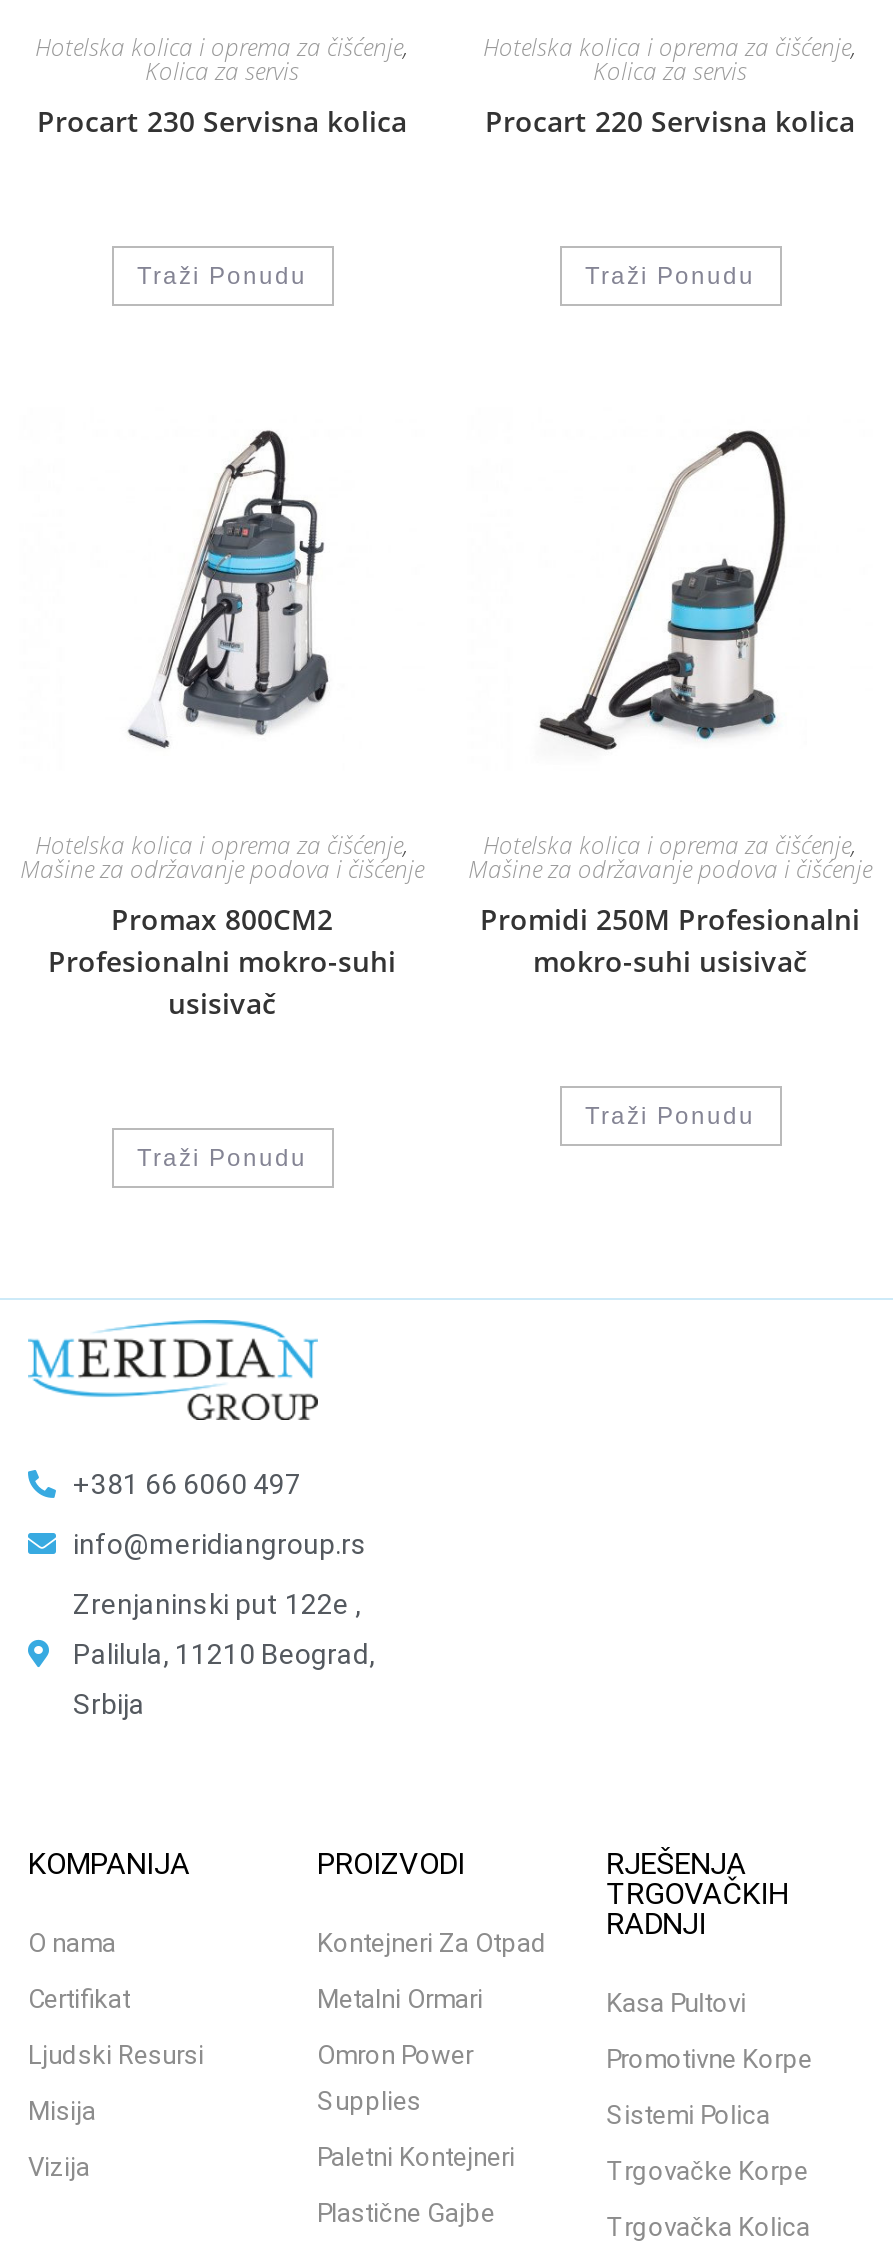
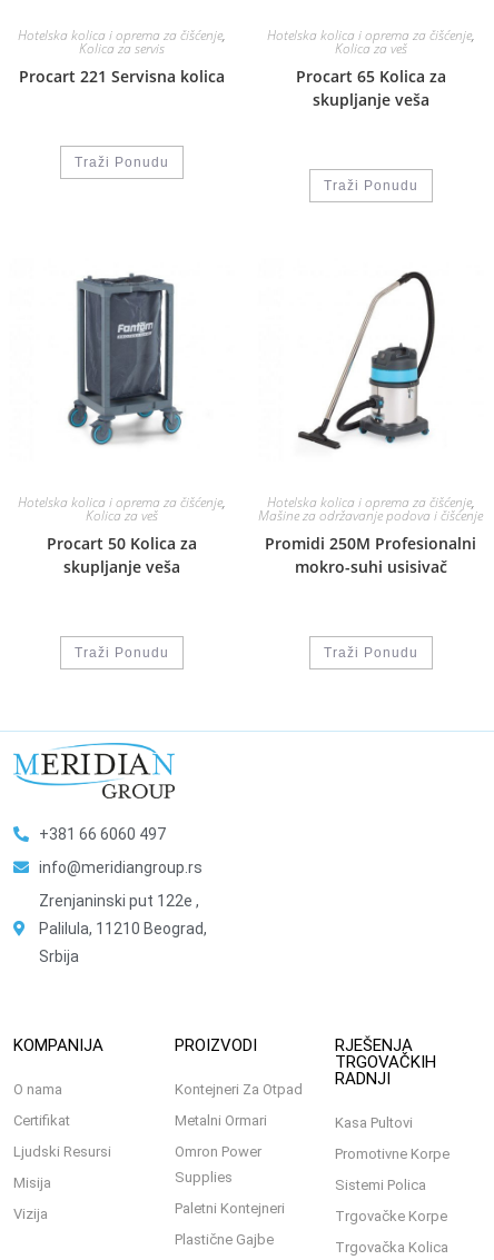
- Kolica za servis
- Procart 220 Servisna kolica
+ Kolica za veš
+ Procart 65 Kolica za
+ skupljanje veša

- Procart 230 Servisna kolica
+ Procart 221 Servisna kolica

moved down: [image] | Traži Ponudu | Hotelska kolica i oprema za čišćenje,

- [image]
+ [image]

moved down: Hotelska kolica i oprema za čišćenje, | Mašine za održavanje podova i čišćenje | Promidi 250M Profesionalni | mokro-suhi usisivač | Traži Ponudu

- Mašine za održavanje podova i čišćenje
- Promax 800CM2
- Profesionalni mokro-suhi
- usisivač
+ Kolica za veš
+ Procart 50 Kolica za
+ skupljanje veša
